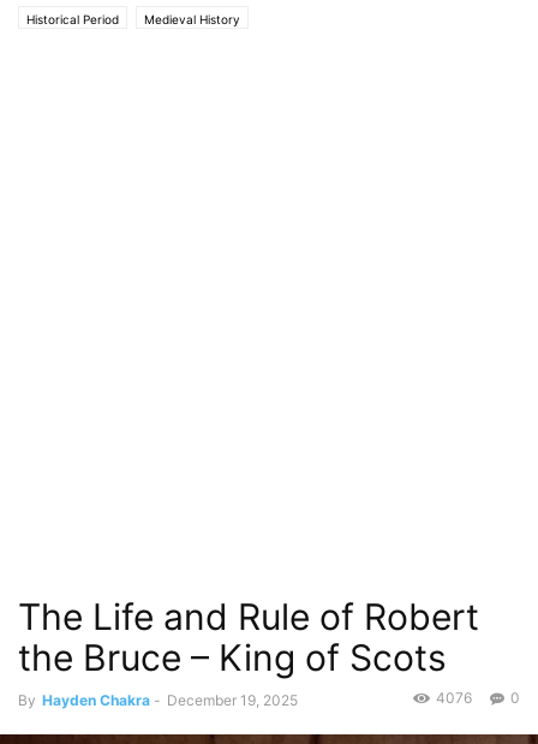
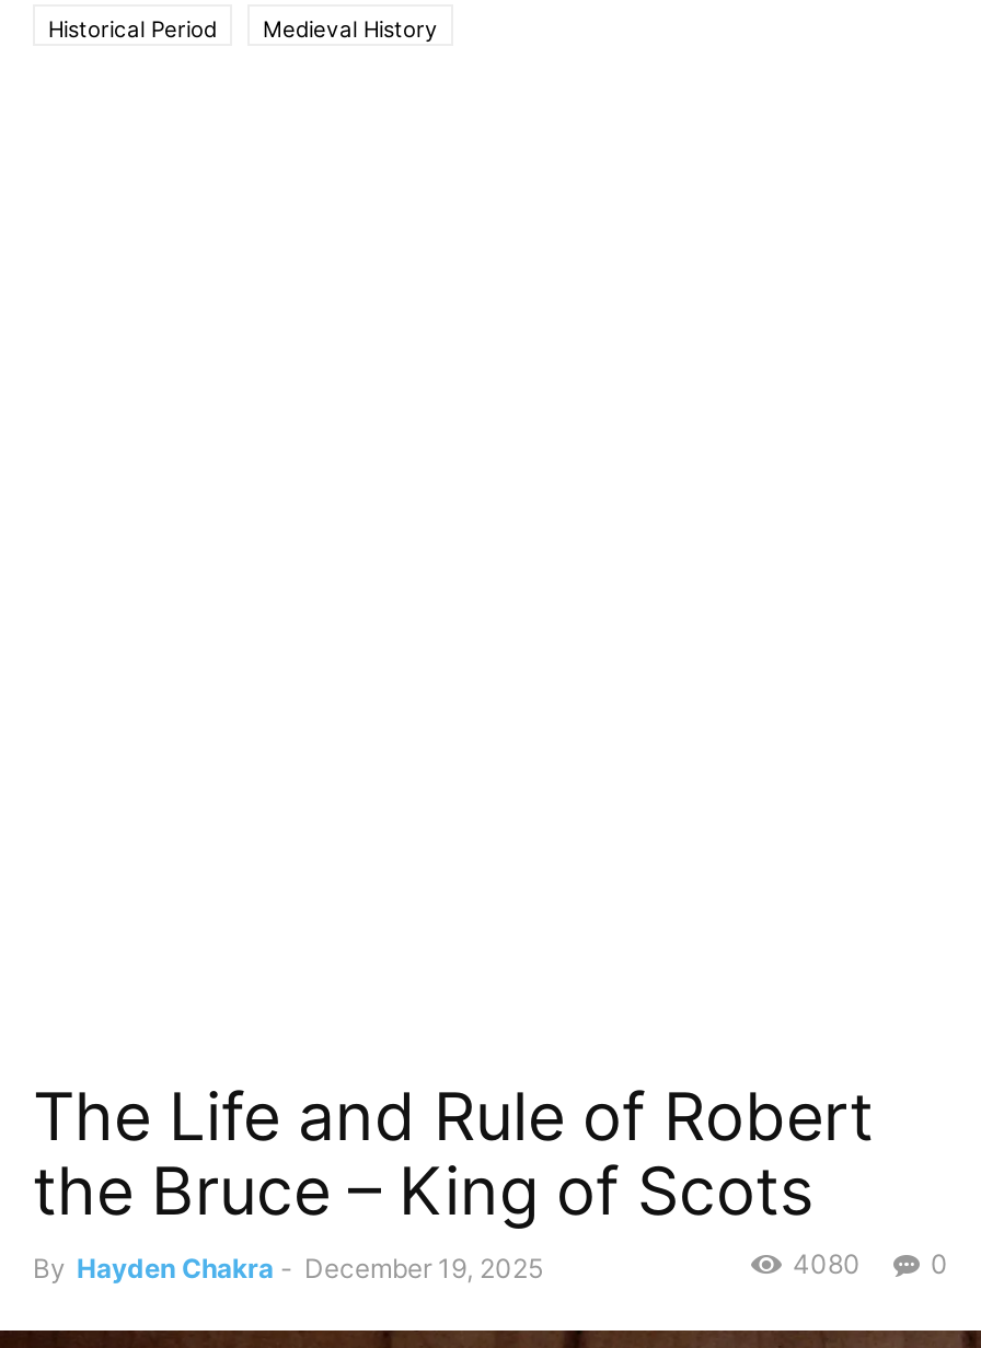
- 4076
+ 4080
